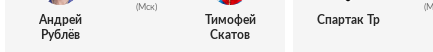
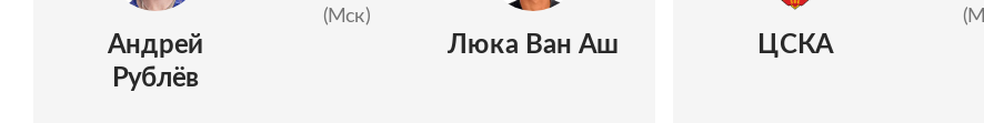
- Тимофей
- Скатов
+ Люка Ван Аш

- Спартак Тр
+ ЦСКА
